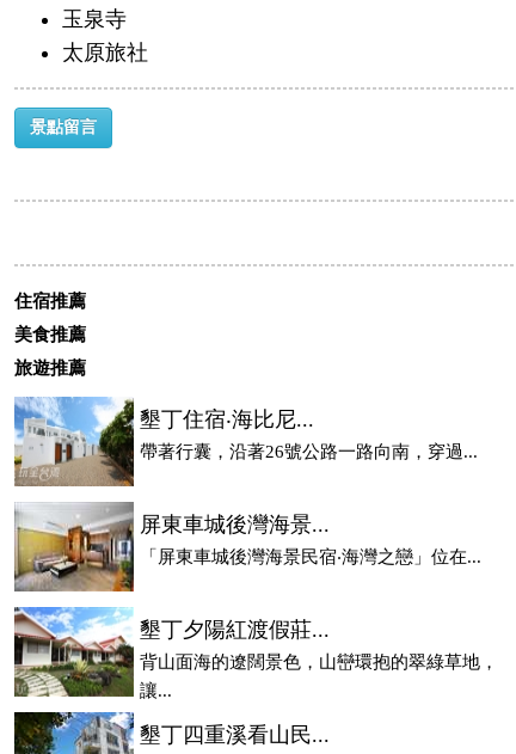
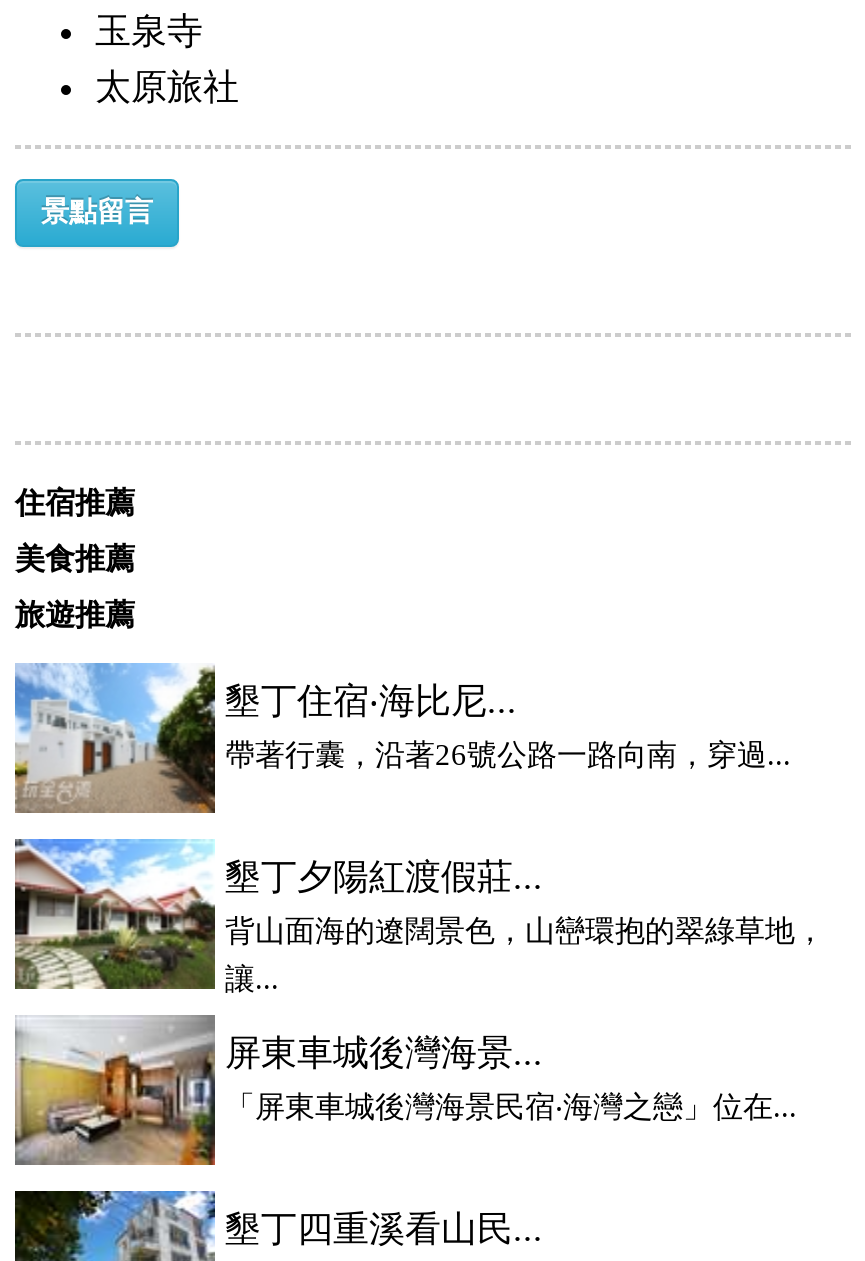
moved down: [image] | 屏東車城後灣海景... | 「屏東車城後灣海景民宿‧海灣之戀」位在...

moved up: [image] | 墾丁夕陽紅渡假莊... | 背山面海的遼闊景色，山巒環抱的翠綠草地， | 讓...
